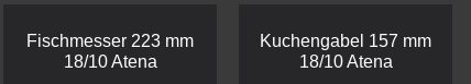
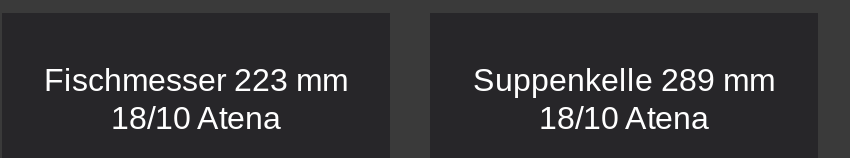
- Kuchengabel 157 mm
+ Suppenkelle 289 mm
